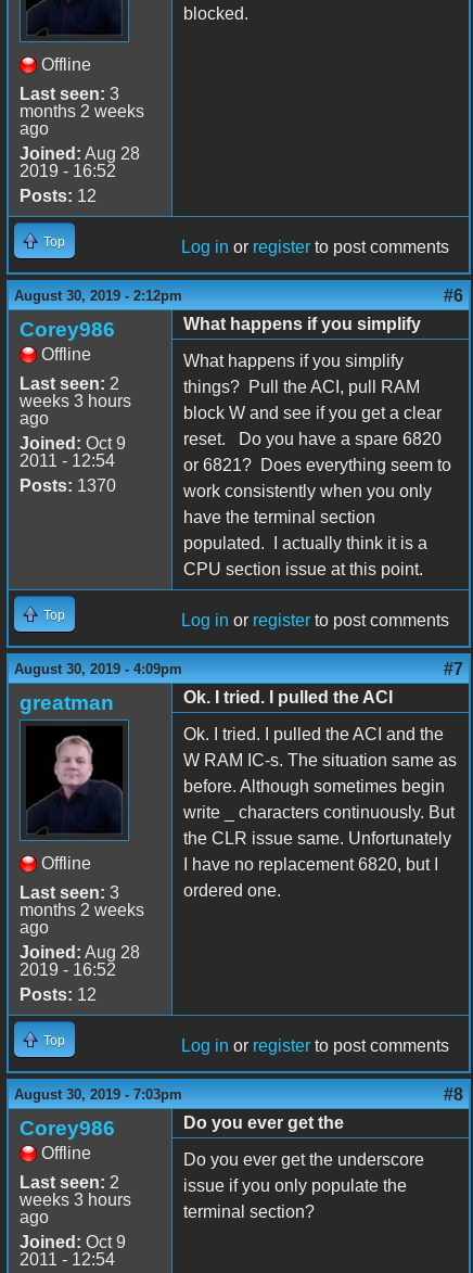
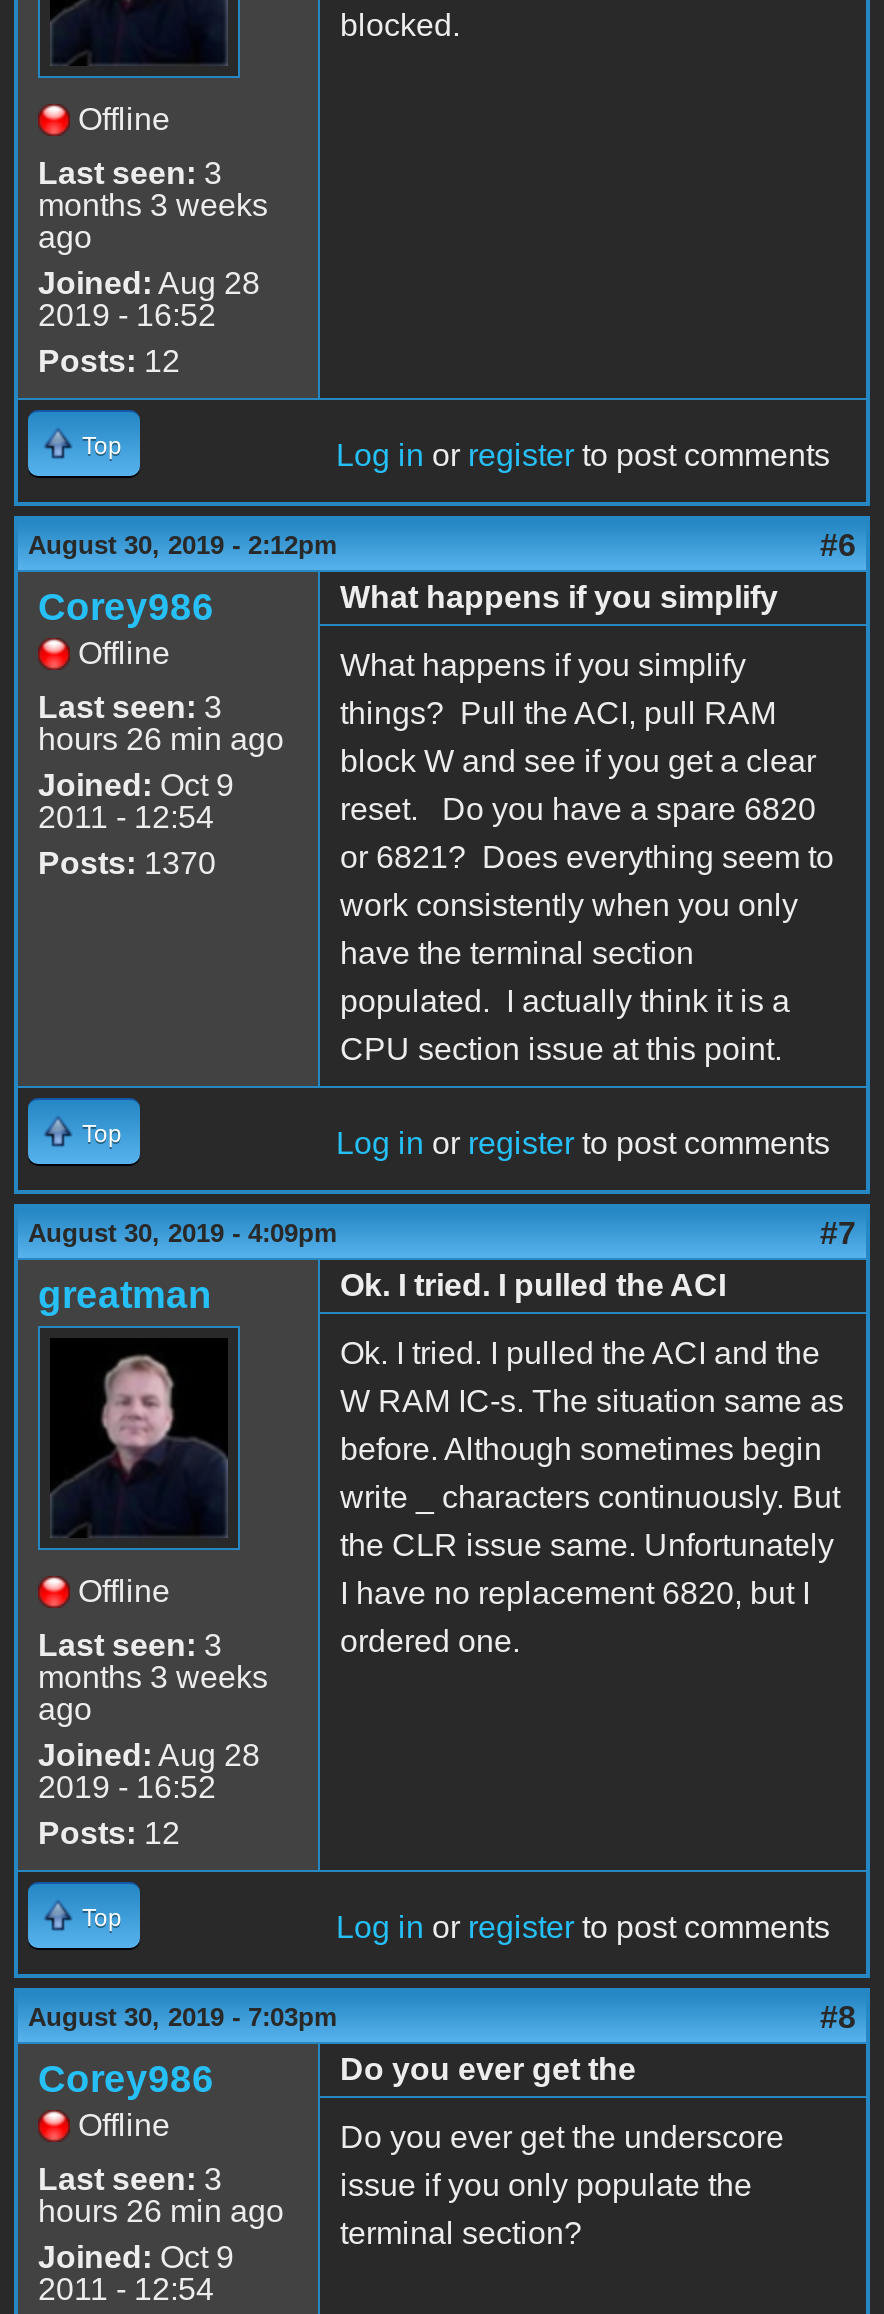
- months 2 weeks
+ months 3 weeks

- Last seen: 2
- weeks 3 hours
- ago
+ Last seen: 3
+ hours 26 min ago

- months 2 weeks
+ months 3 weeks

- Last seen: 2
- weeks 3 hours
- ago
+ Last seen: 3
+ hours 26 min ago
